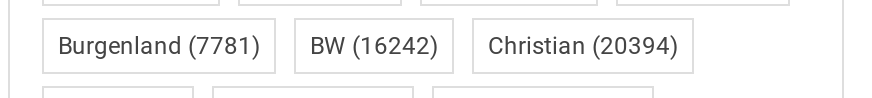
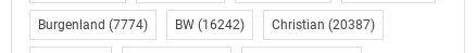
- Burgenland (7781)
+ Burgenland (7774)

- Christian (20394)
+ Christian (20387)
